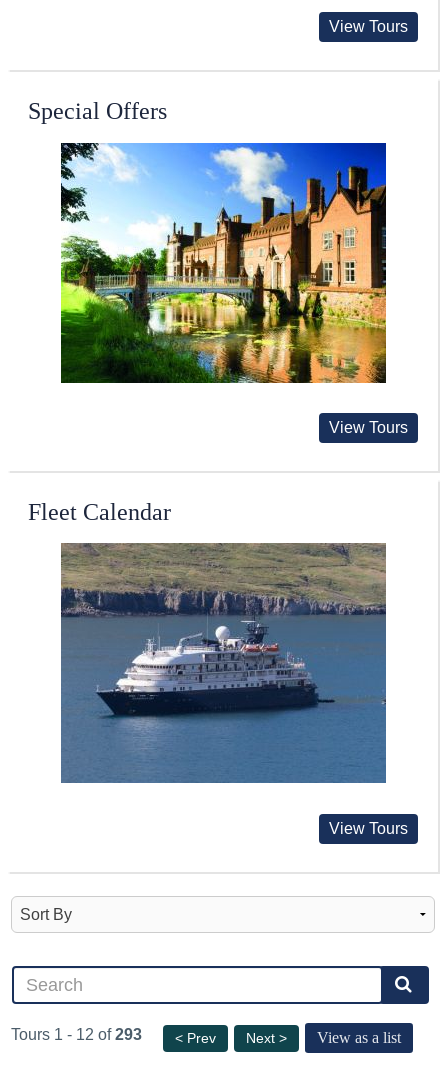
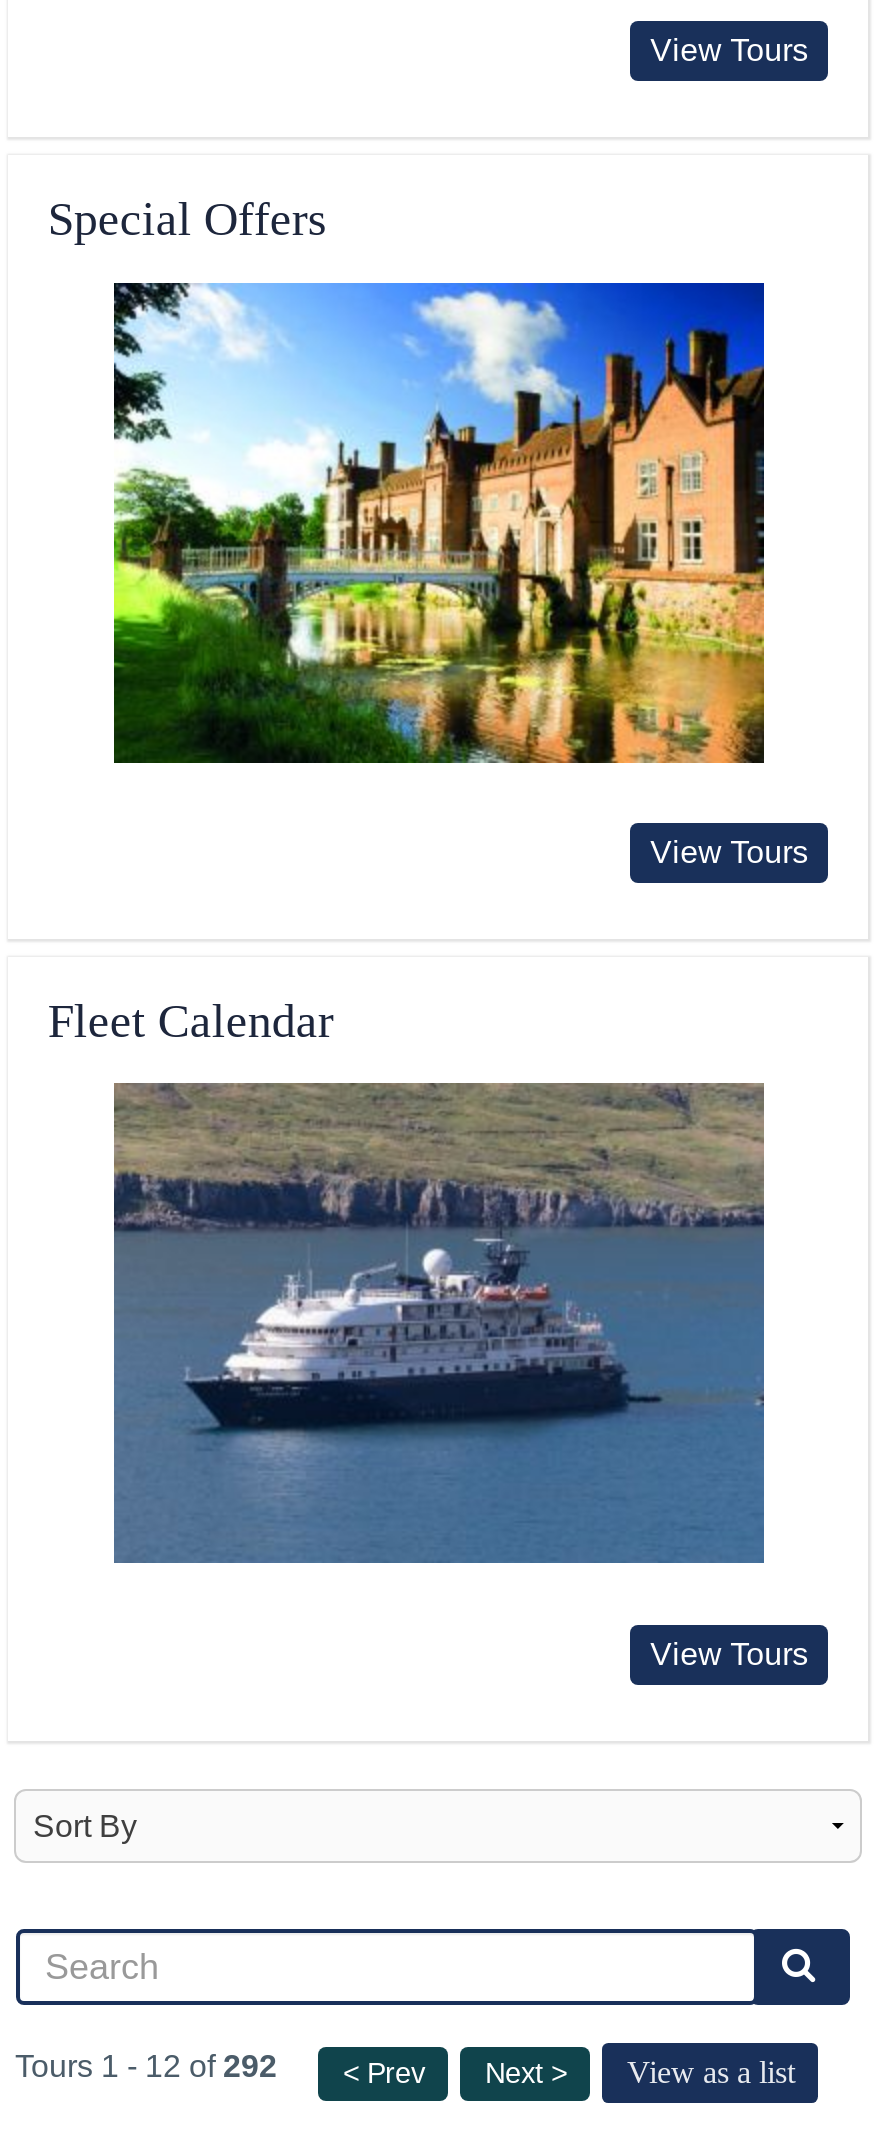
- Tours 1 - 12 of 293
+ Tours 1 - 12 of 292
